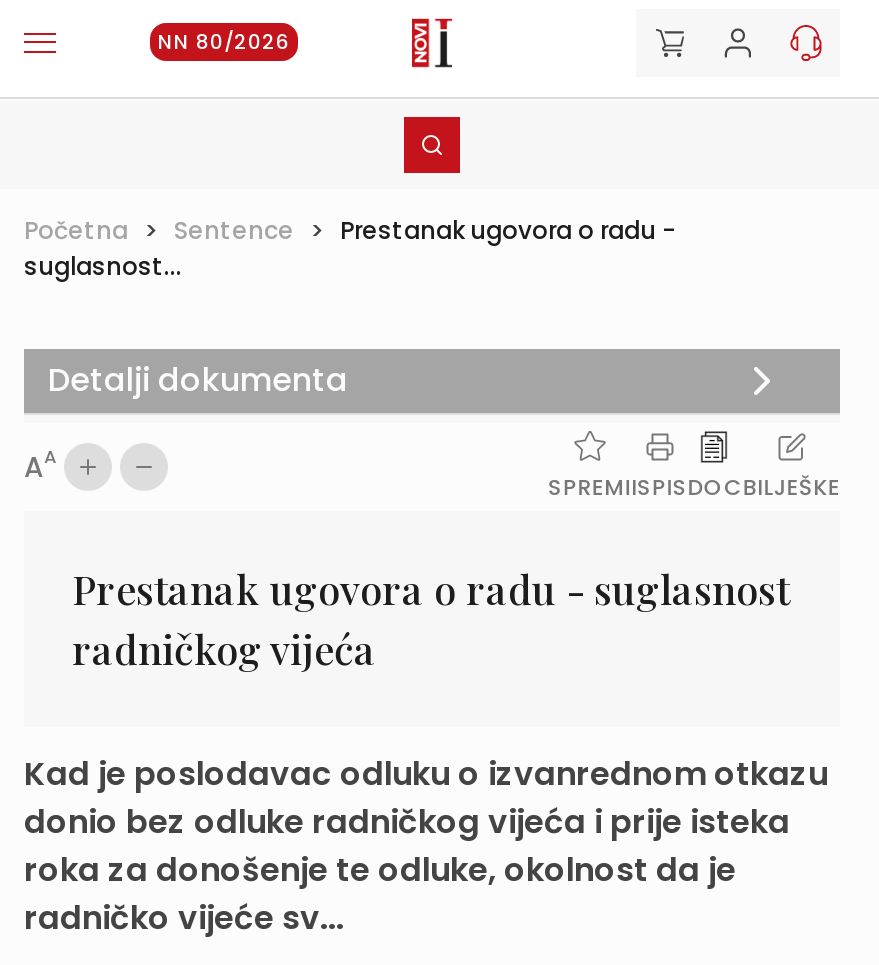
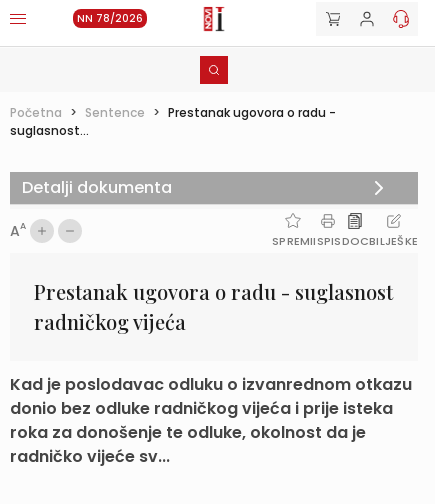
- NN 80/2026
+ NN 78/2026
